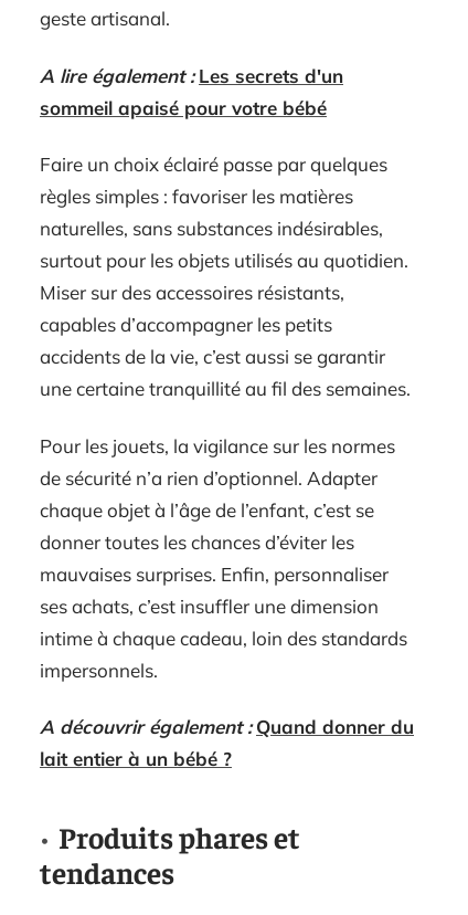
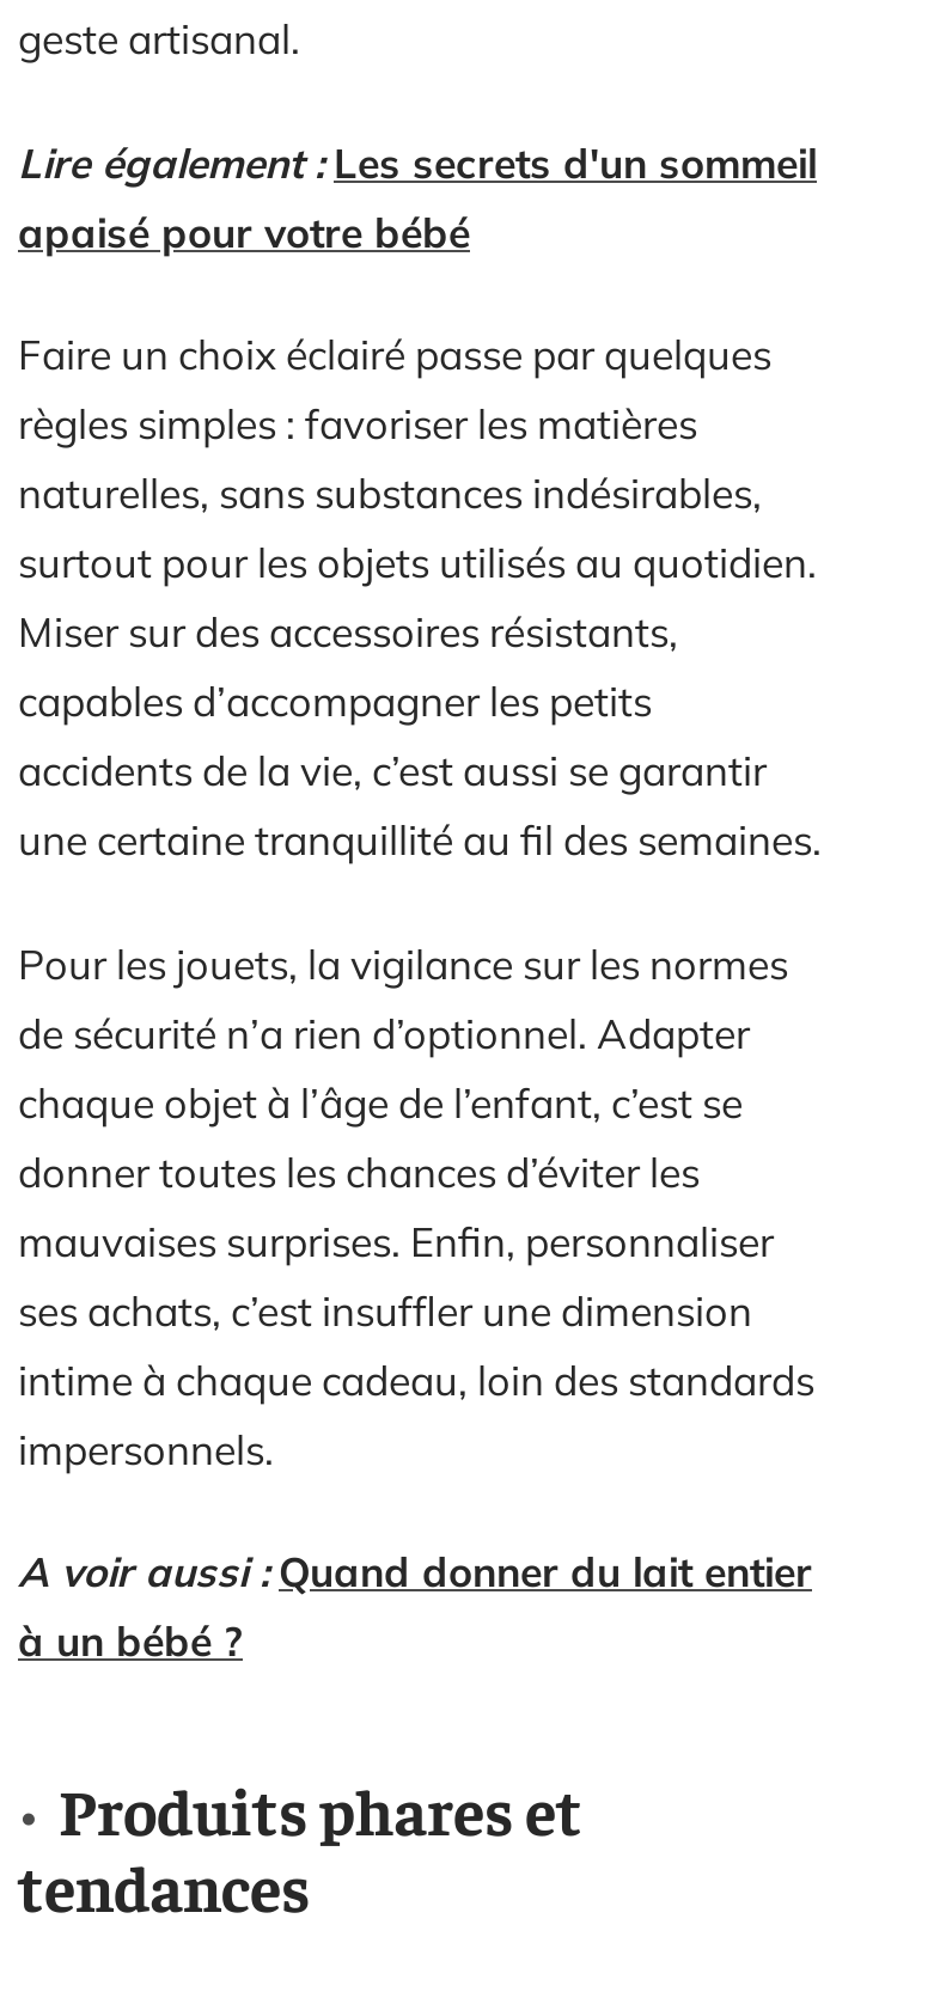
- A lire également : Les secrets d'un
- sommeil apaisé pour votre bébé
+ Lire également : Les secrets d'un sommeil
+ apaisé pour votre bébé

- A découvrir également : Quand donner du
- lait entier à un bébé ?
+ A voir aussi : Quand donner du lait entier
+ à un bébé ?
